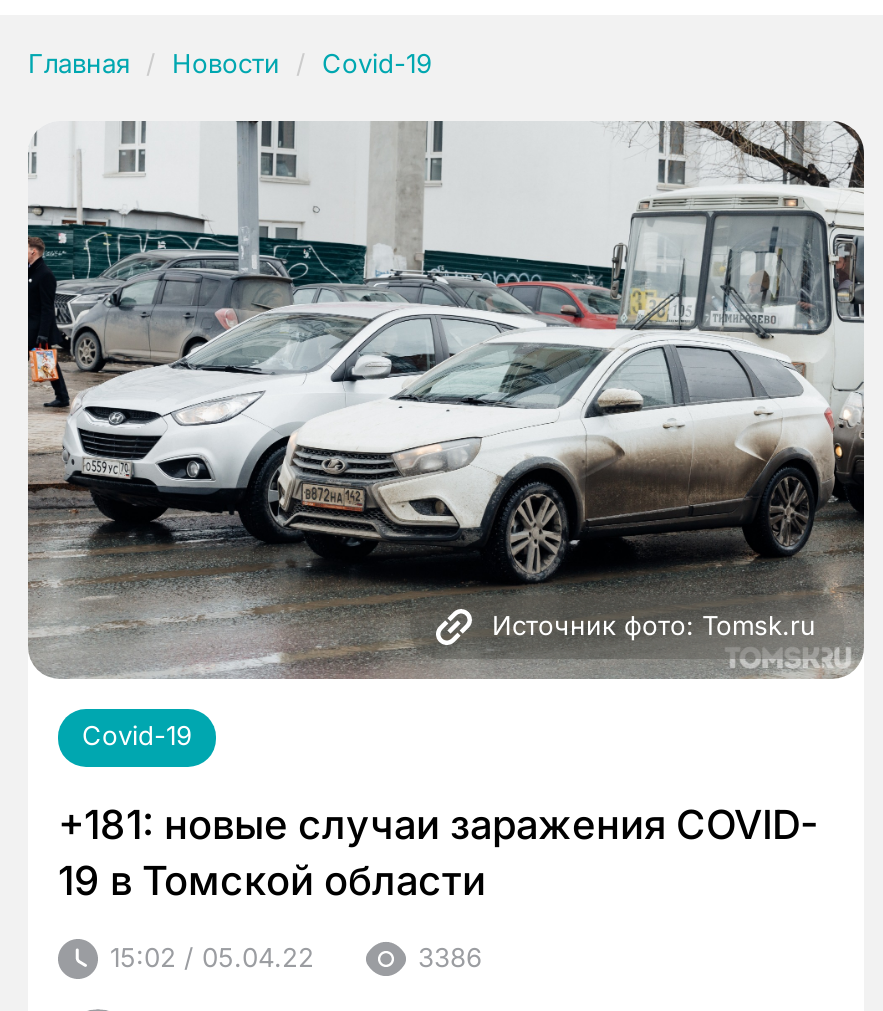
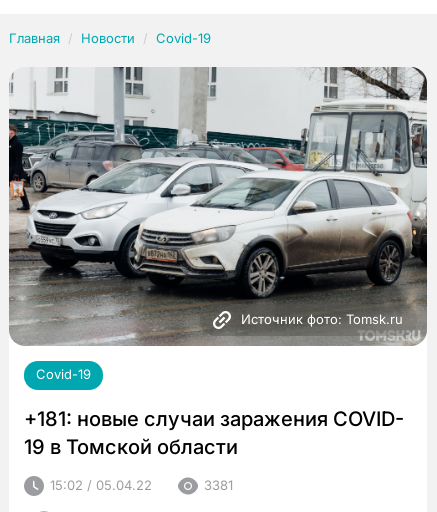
- 3386
+ 3381
